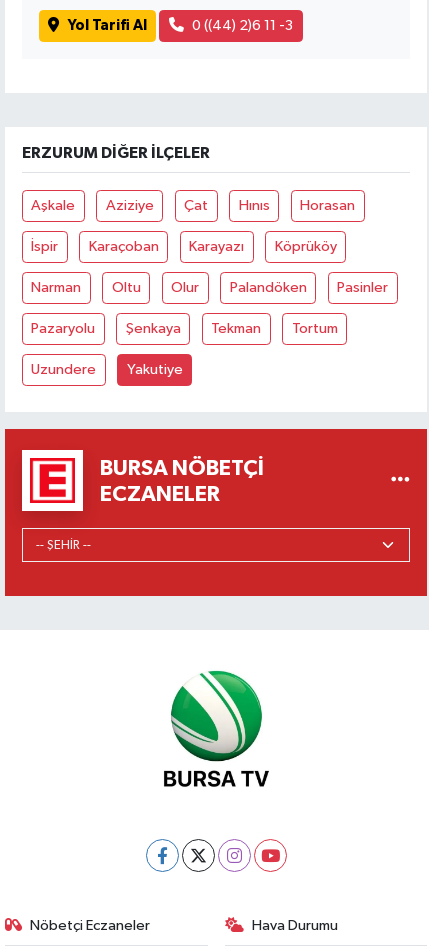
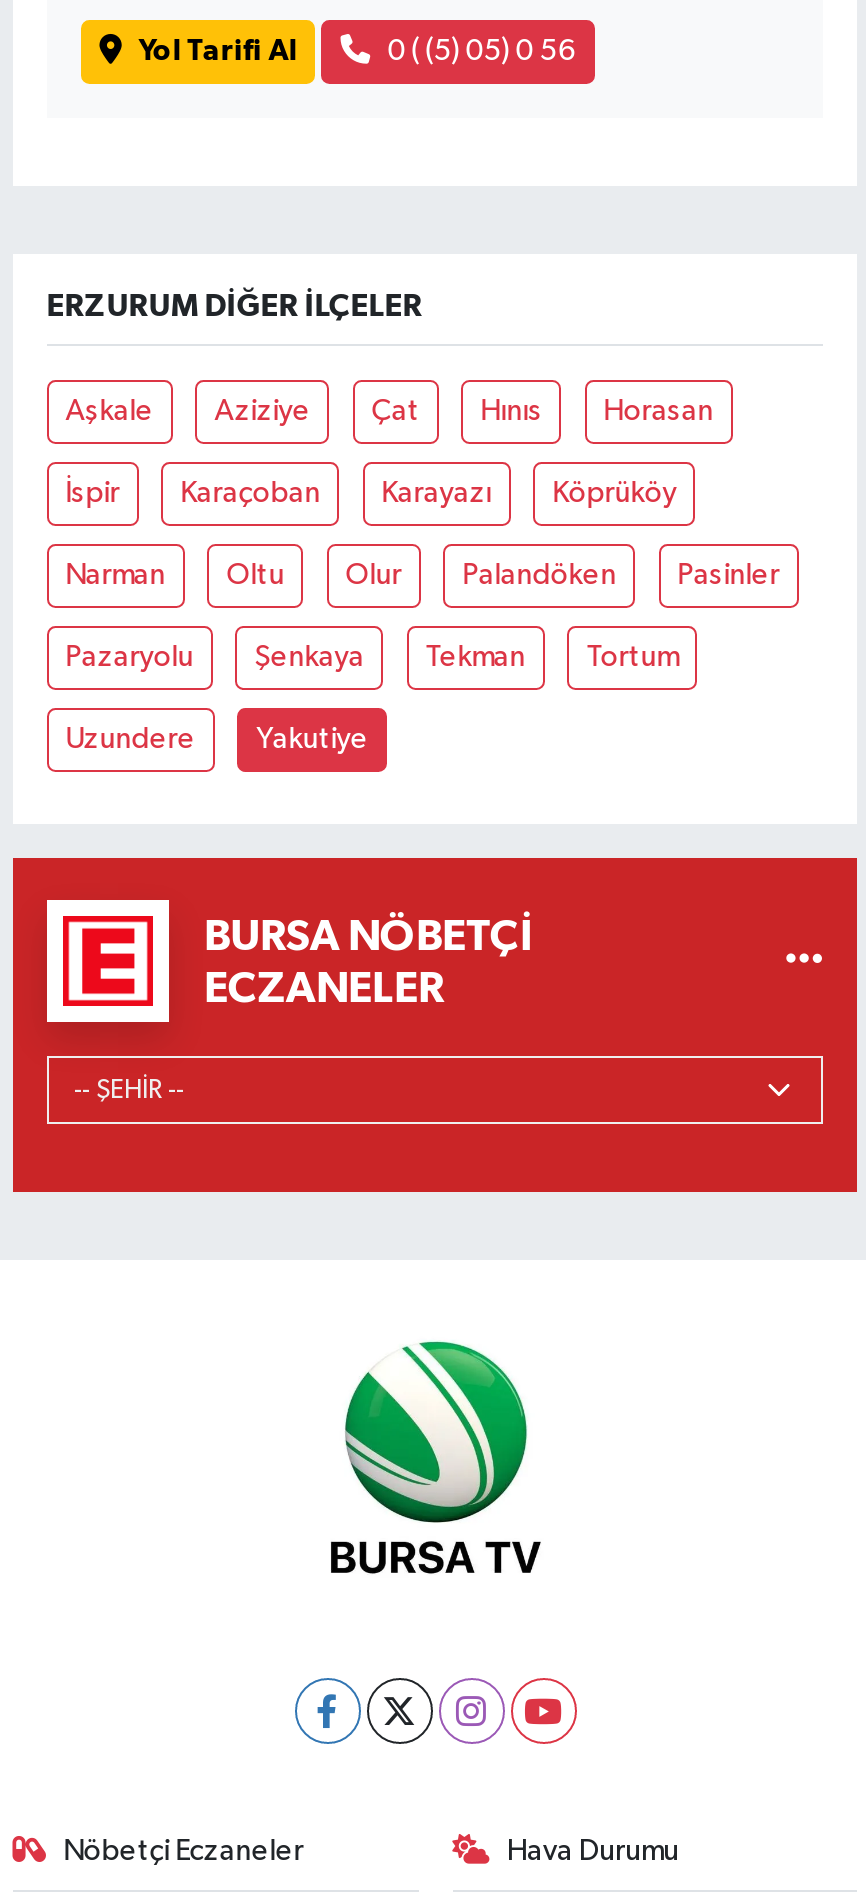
- 0 ((44) 2)6 11 -3
+ 0 ( (5) 05) 0 56
